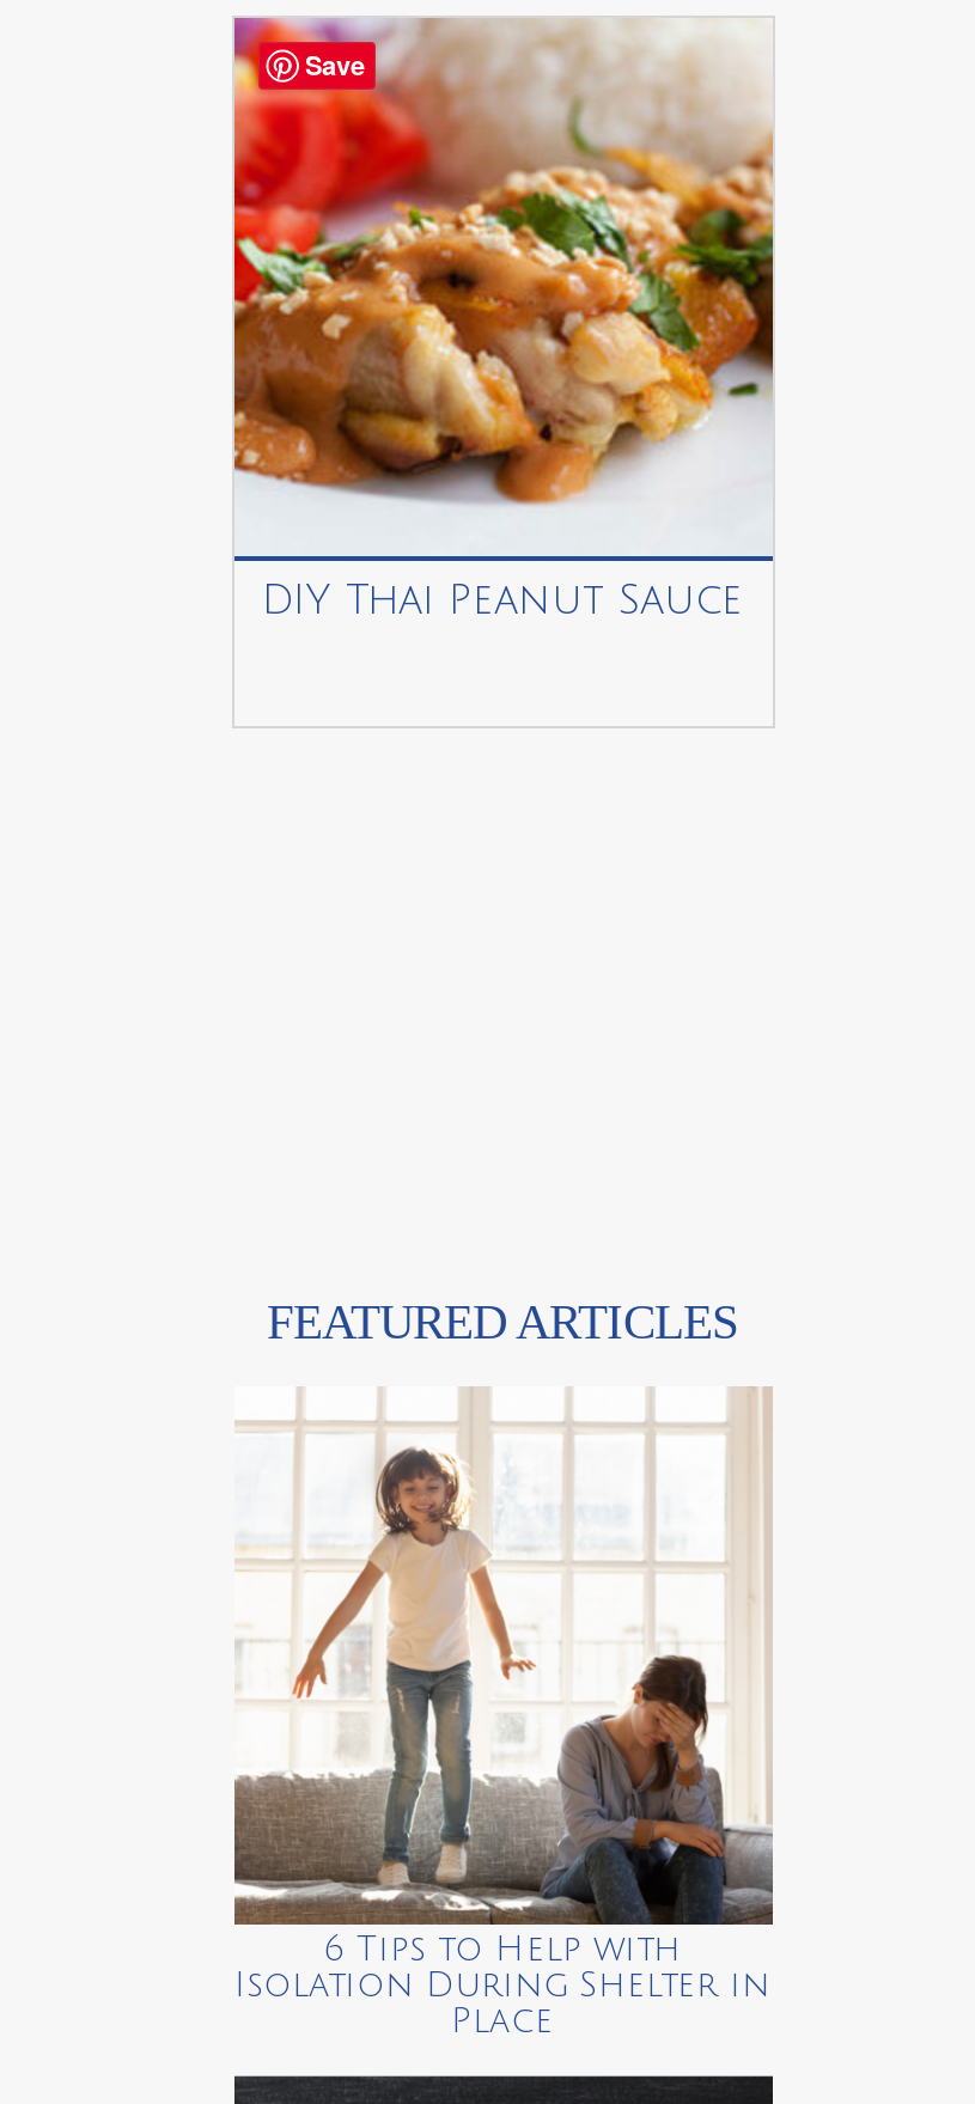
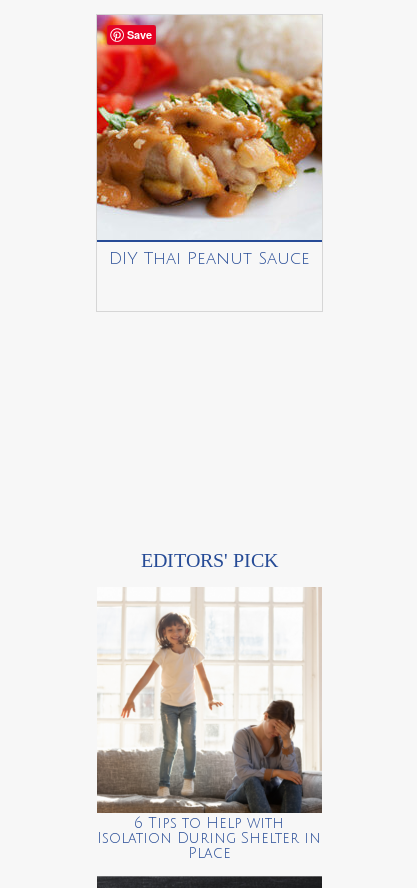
- FEATURED ARTICLES
+ EDITORS' PICK
